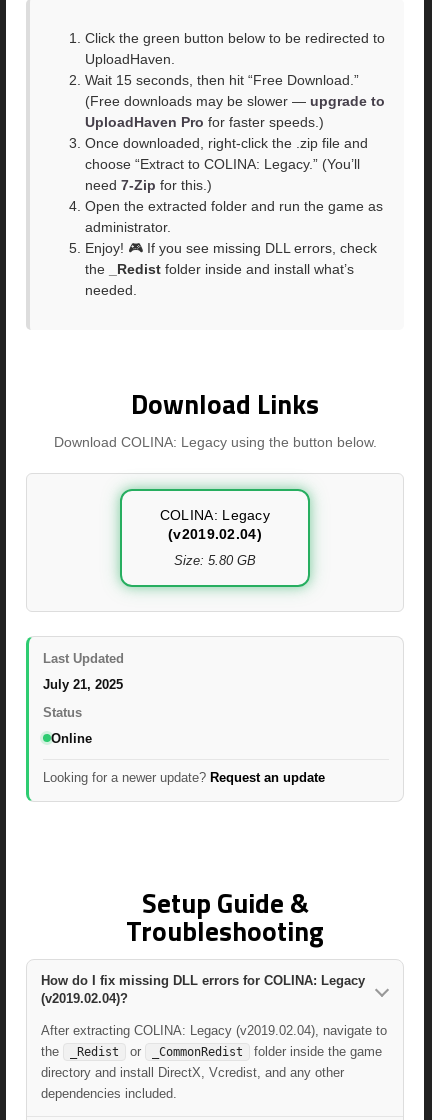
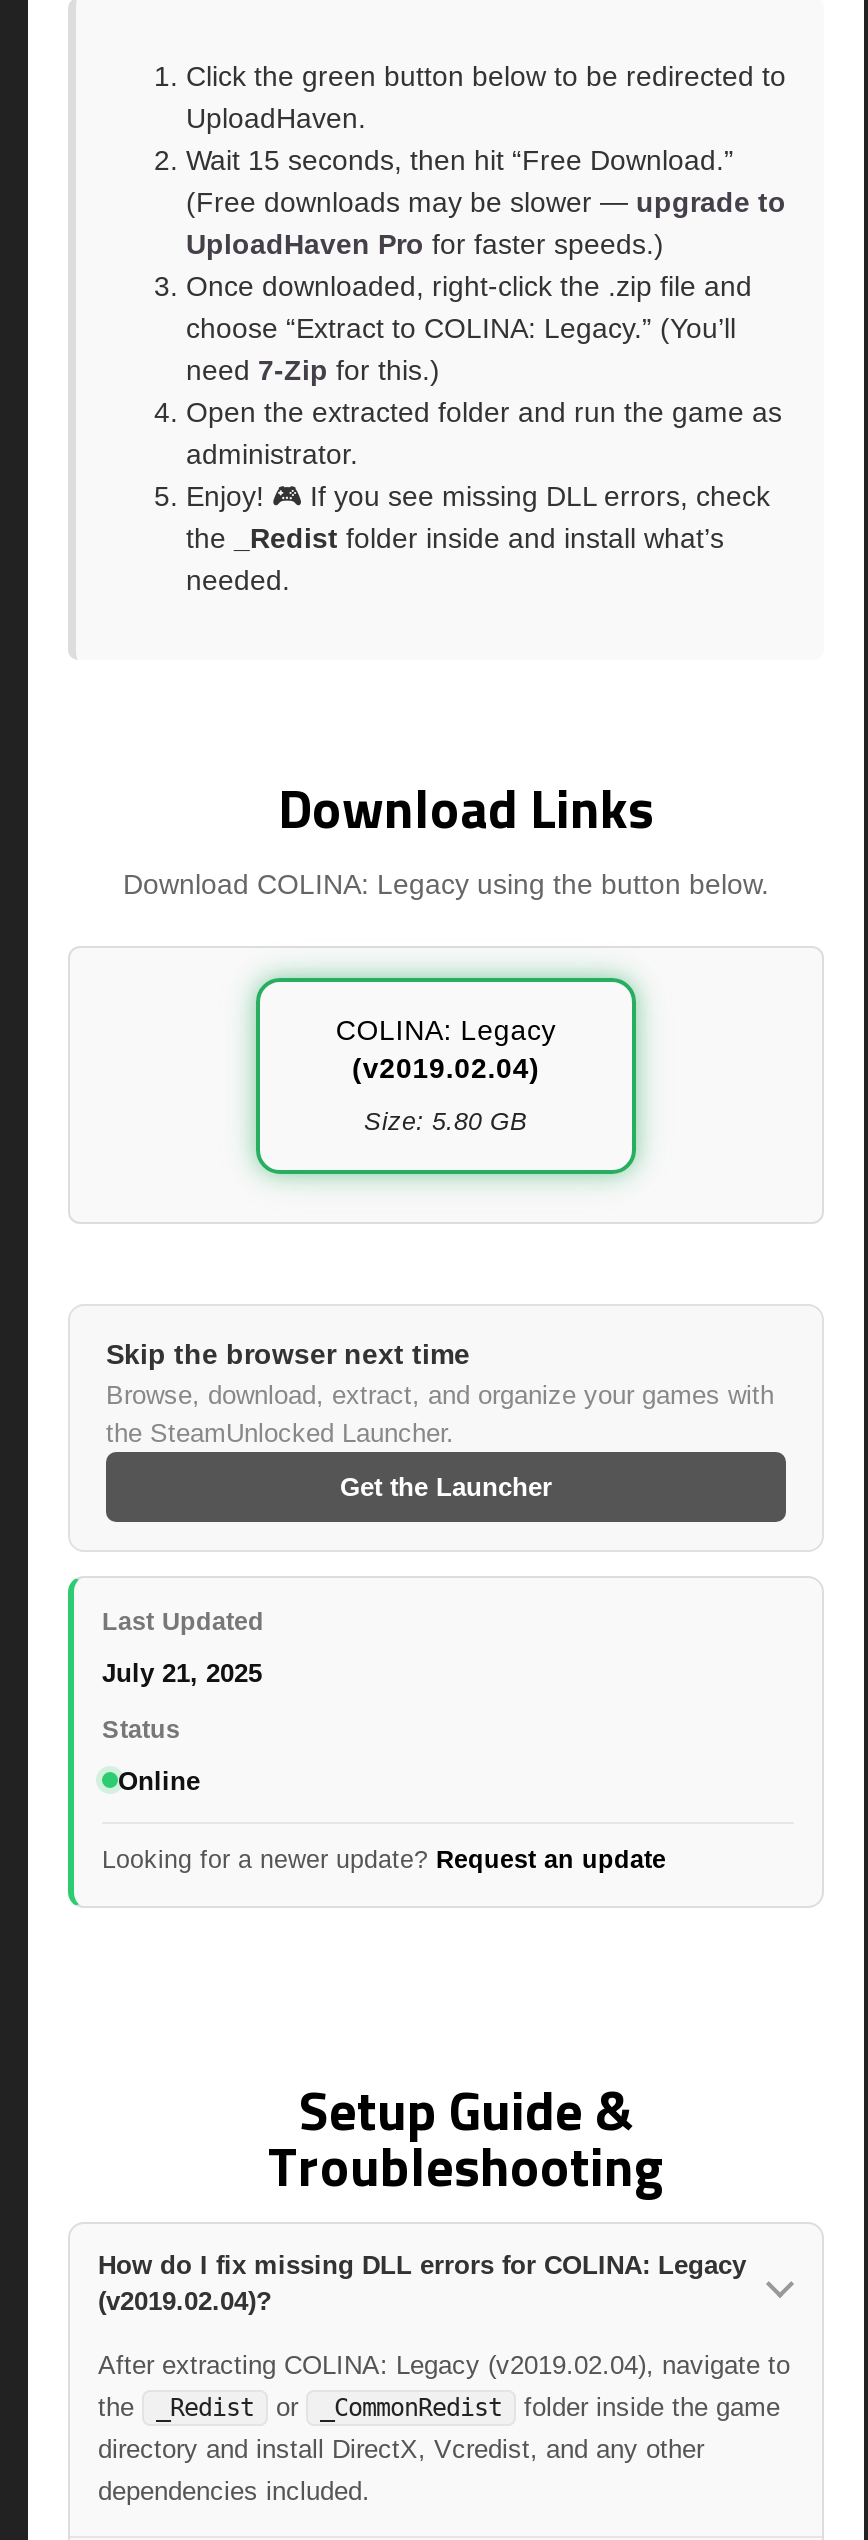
+ Skip the browser next time
+ Browse, download, extract, and organize your games with
+ the SteamUnlocked Launcher.
+ Get the Launcher
